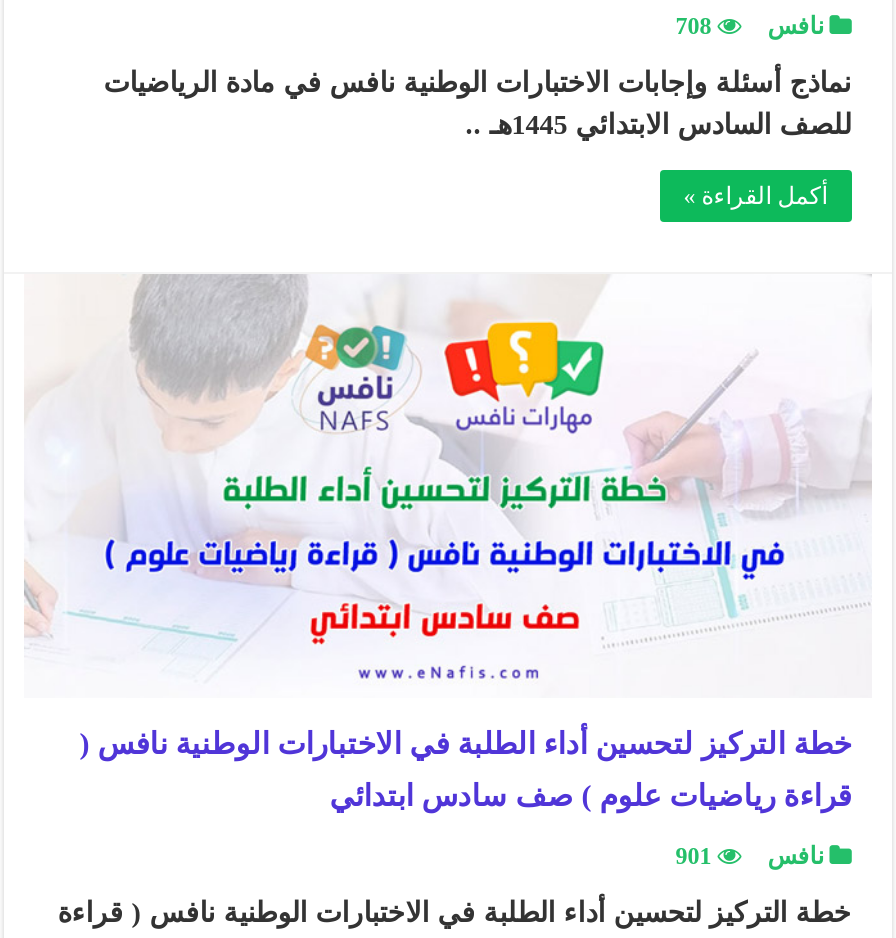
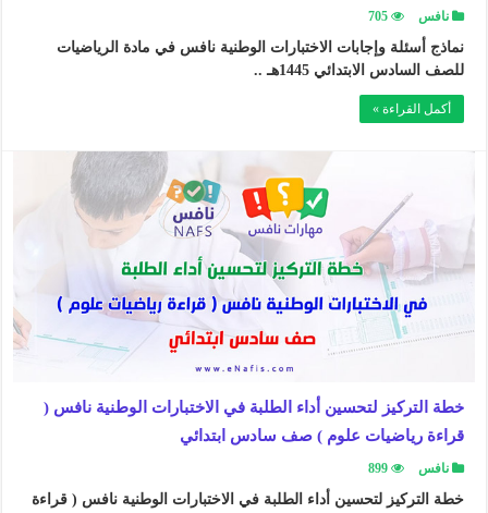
- نافس 708
+ نافس 705

- نافس 901
+ نافس 899
